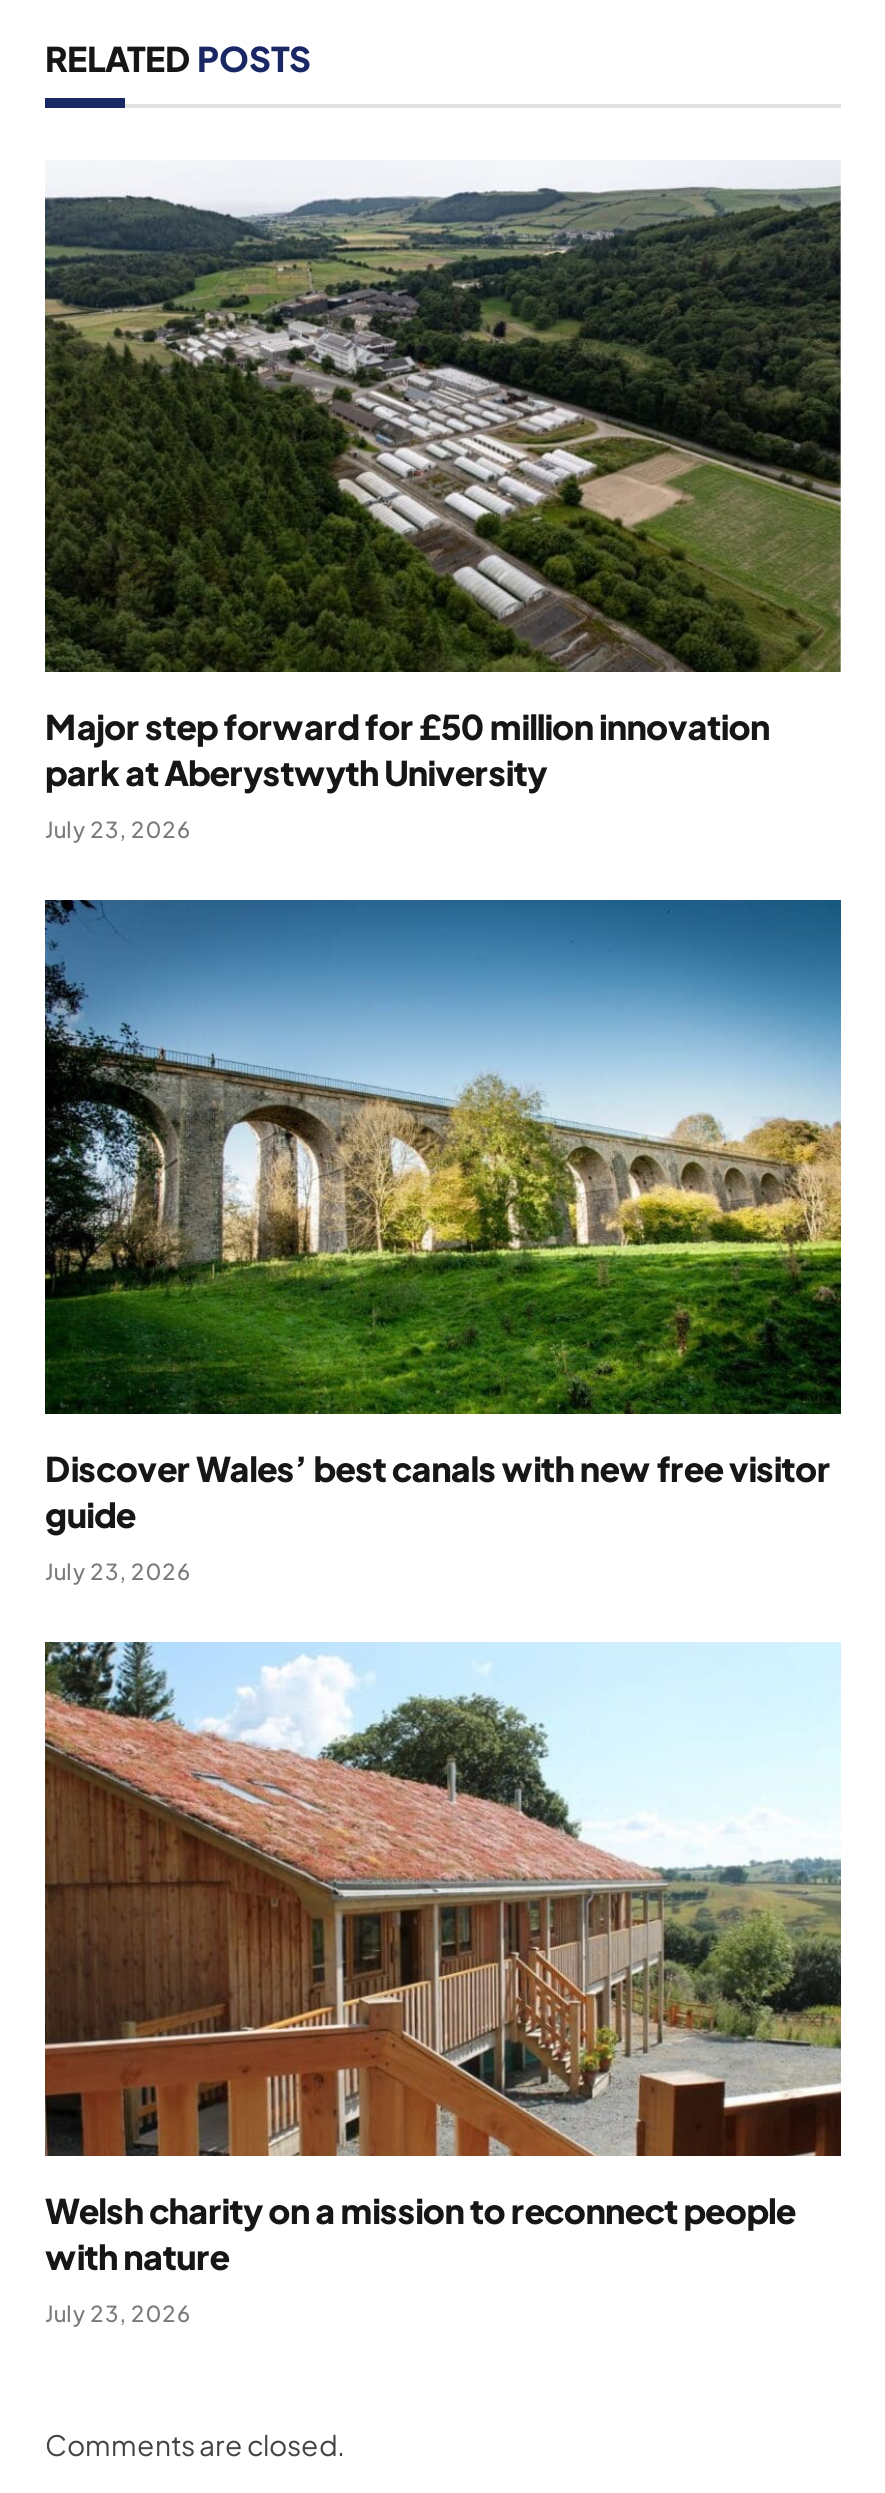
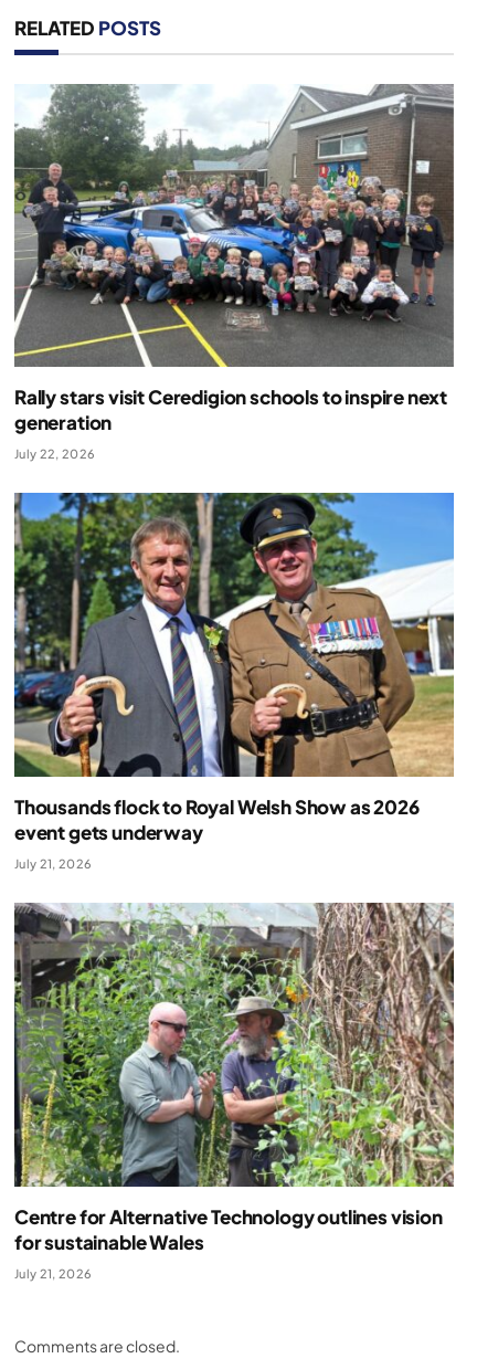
- [image]
- Major step forward for £50 million innovation
- park at Aberystwyth University
+ [image]
+ Rally stars visit Ceredigion schools to inspire next
+ generation

- July 23, 2026
+ July 22, 2026

- [image]
- Discover Wales’ best canals with new free visitor
- guide
+ [image]
+ Thousands flock to Royal Welsh Show as 2026
+ event gets underway

- July 23, 2026
+ July 21, 2026

- [image]
- Welsh charity on a mission to reconnect people
- with nature
+ [image]
+ Centre for Alternative Technology outlines vision
+ for sustainable Wales

- July 23, 2026
+ July 21, 2026
